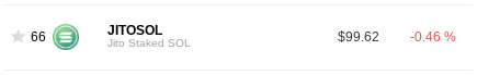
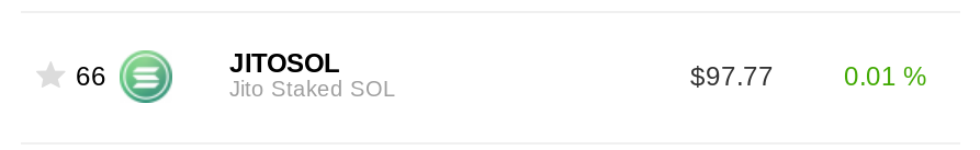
- $99.62
+ $97.77

- -0.46 %
+ 0.01 %
